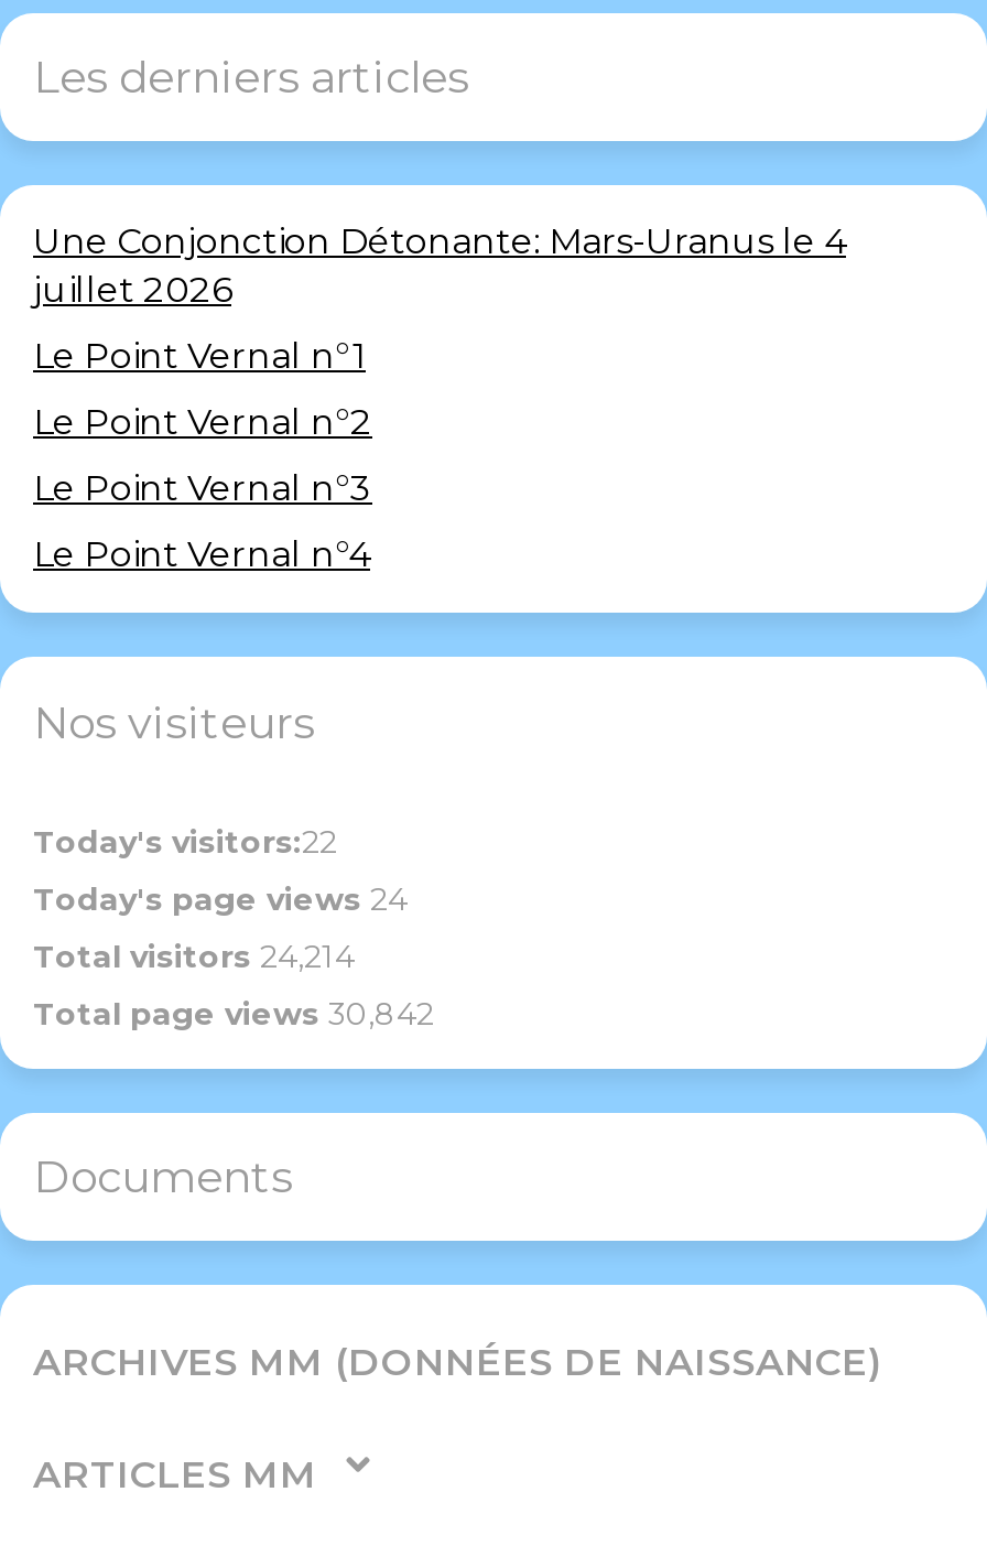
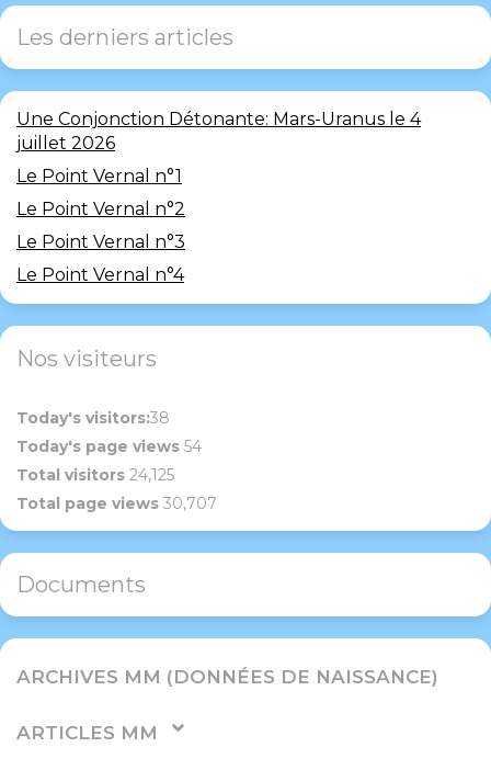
- Today's visitors:22
+ Today's visitors:38

- Today's page views 24
+ Today's page views 54

- Total visitors 24,214
+ Total visitors 24,125

- Total page views 30,842
+ Total page views 30,707
